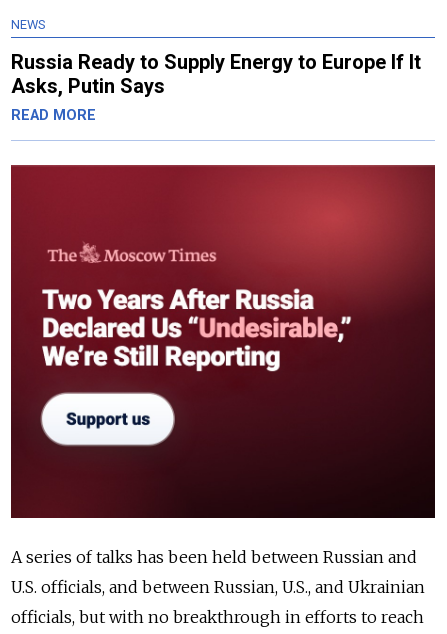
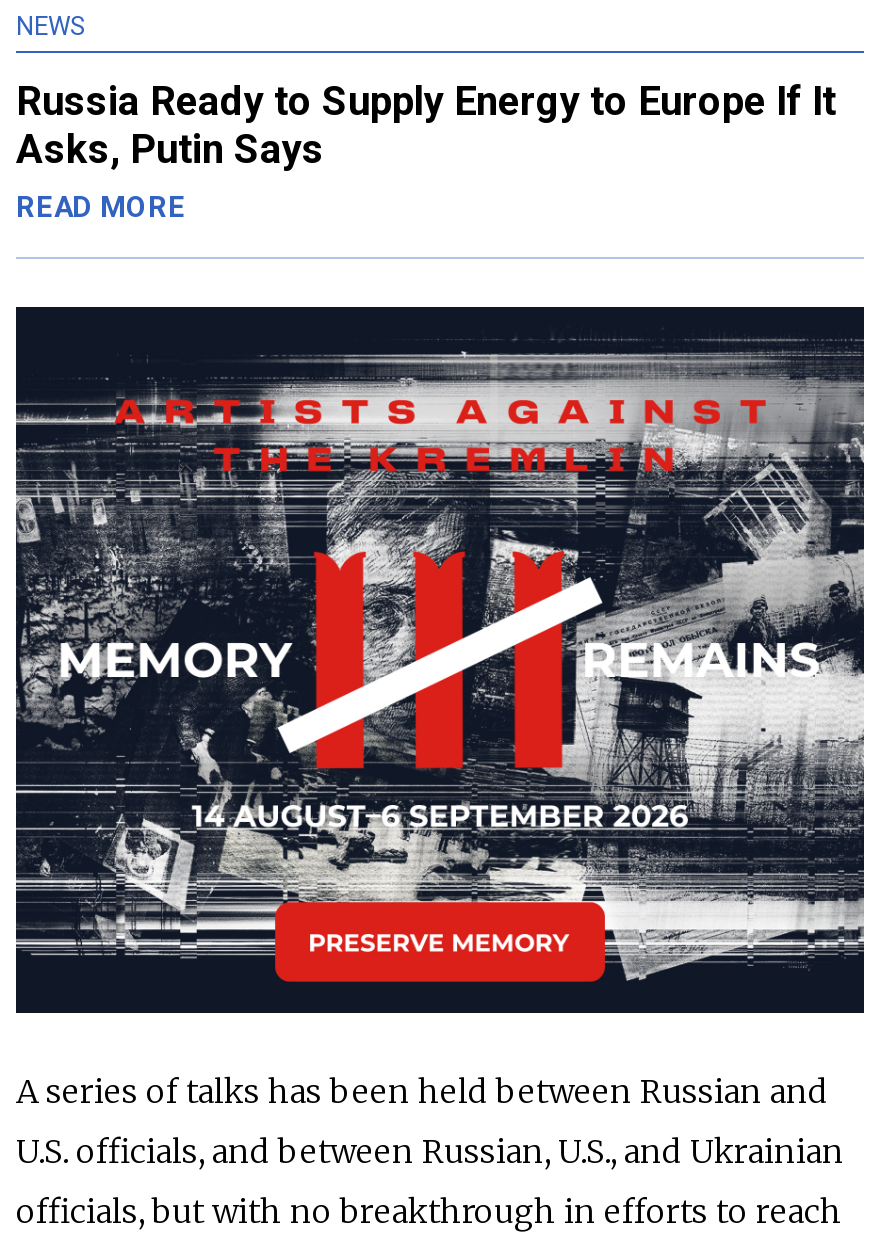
- [image]
+ [image]
